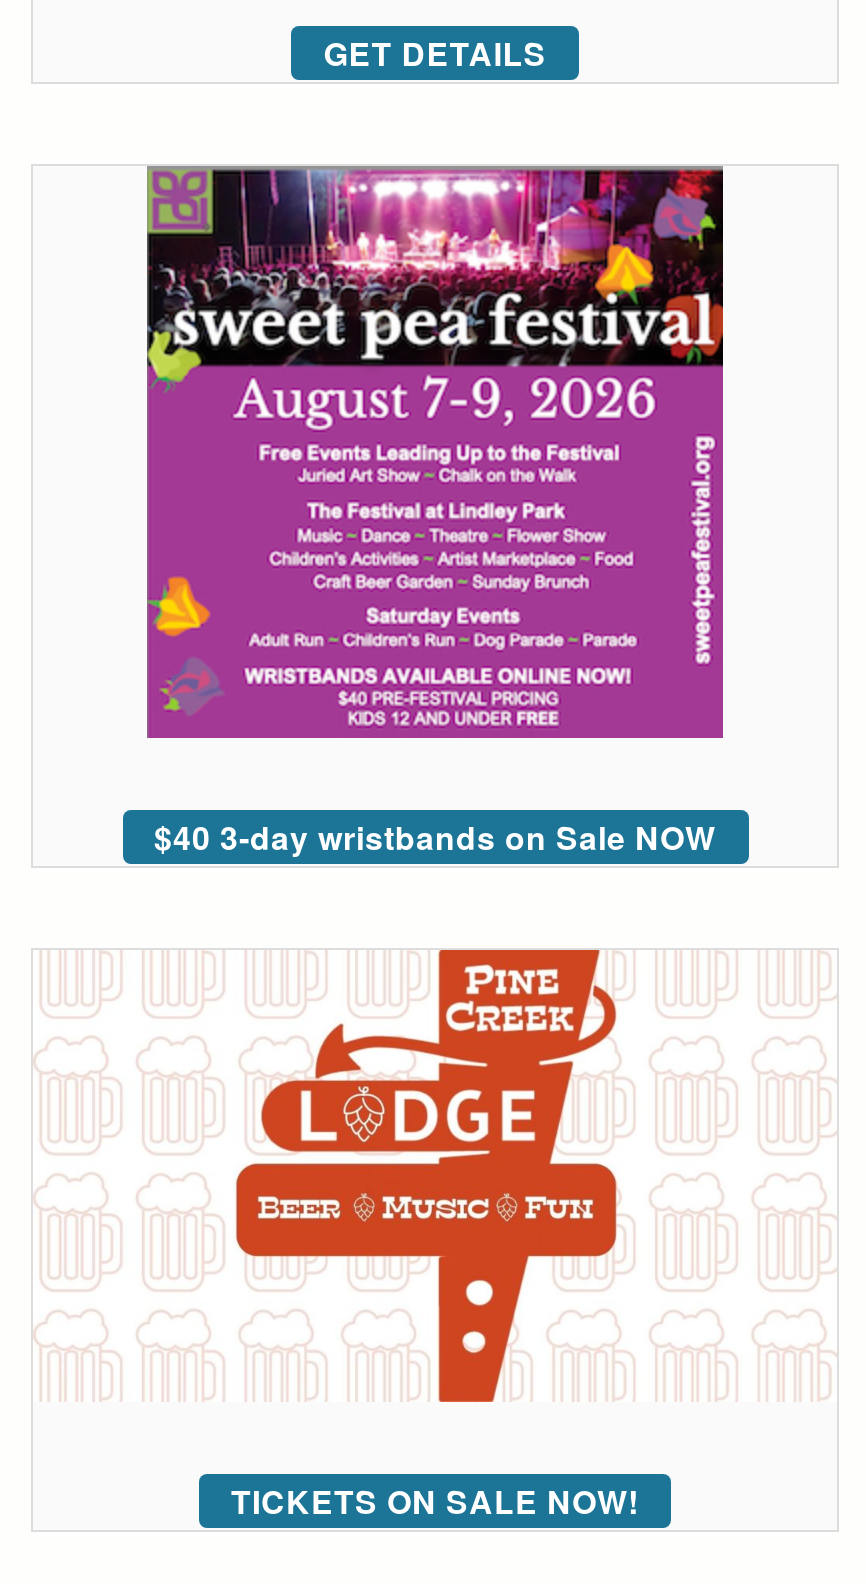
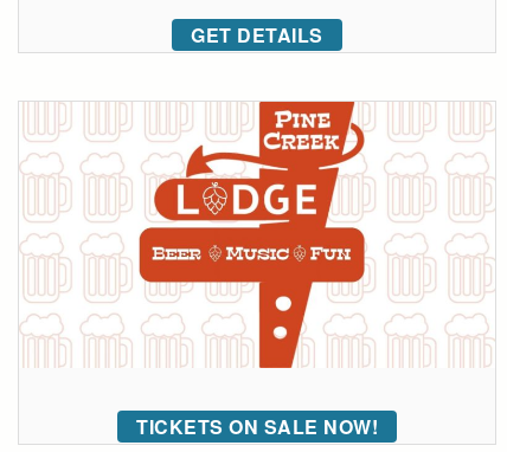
- [image]
- $40 3-day wristbands on Sale NOW
